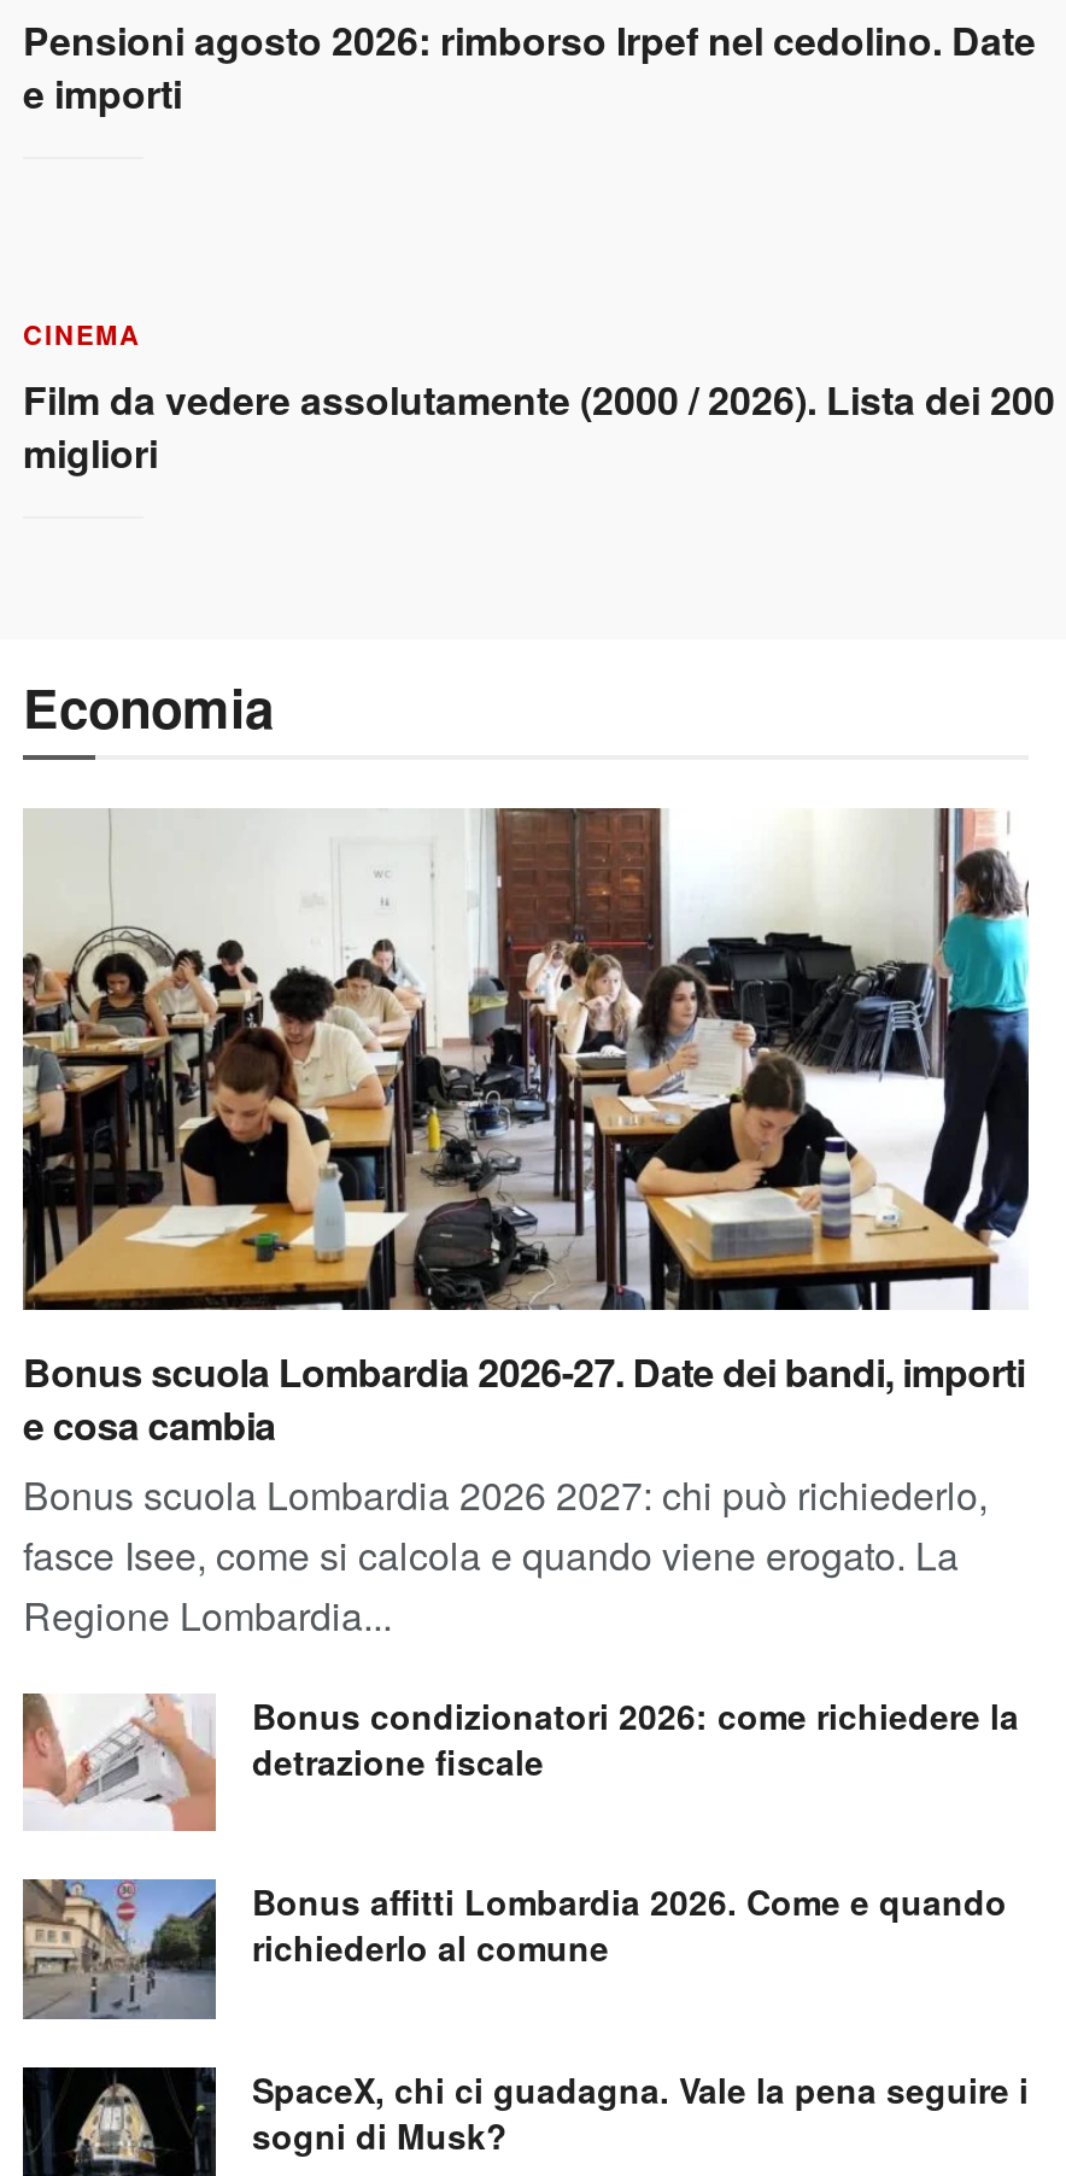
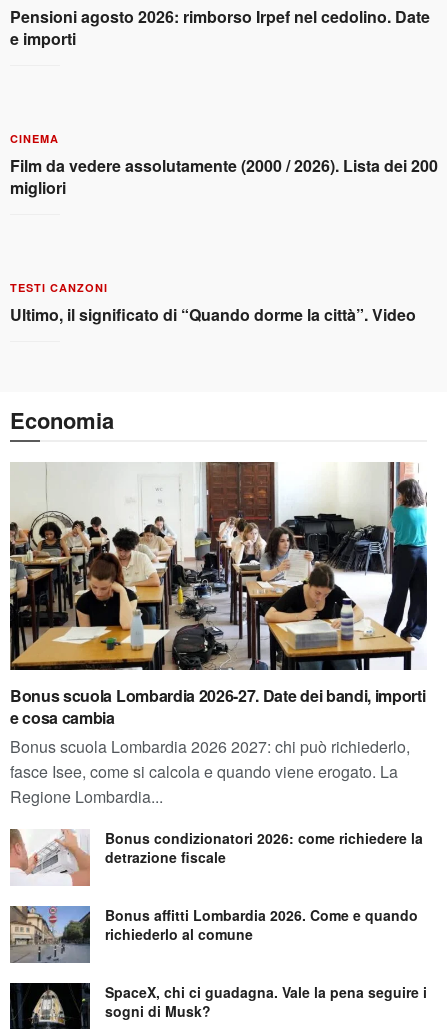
+ TESTI CANZONI
+ Ultimo, il significato di “Quando dorme la città”. Video
